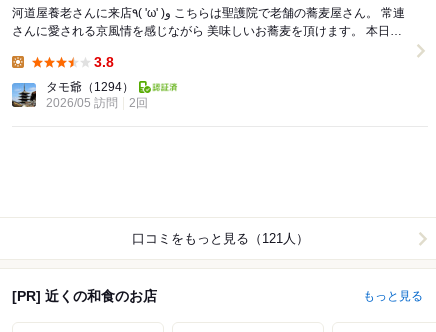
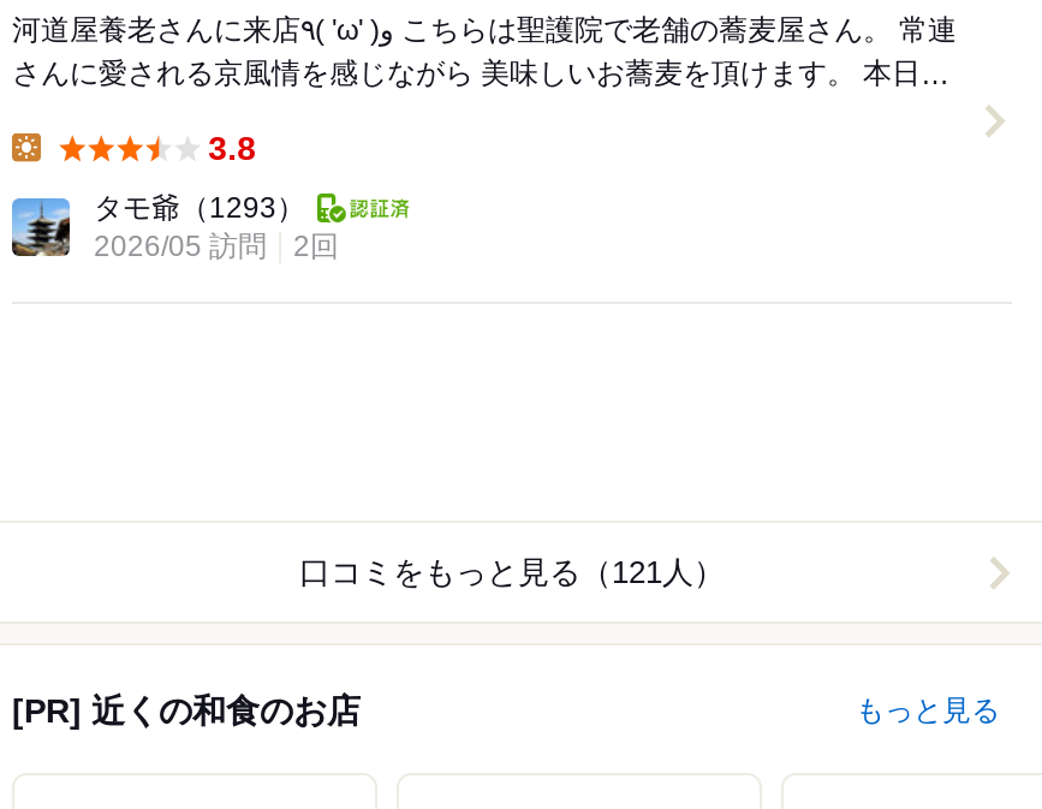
- タモ爺（1294）
+ タモ爺（1293）
